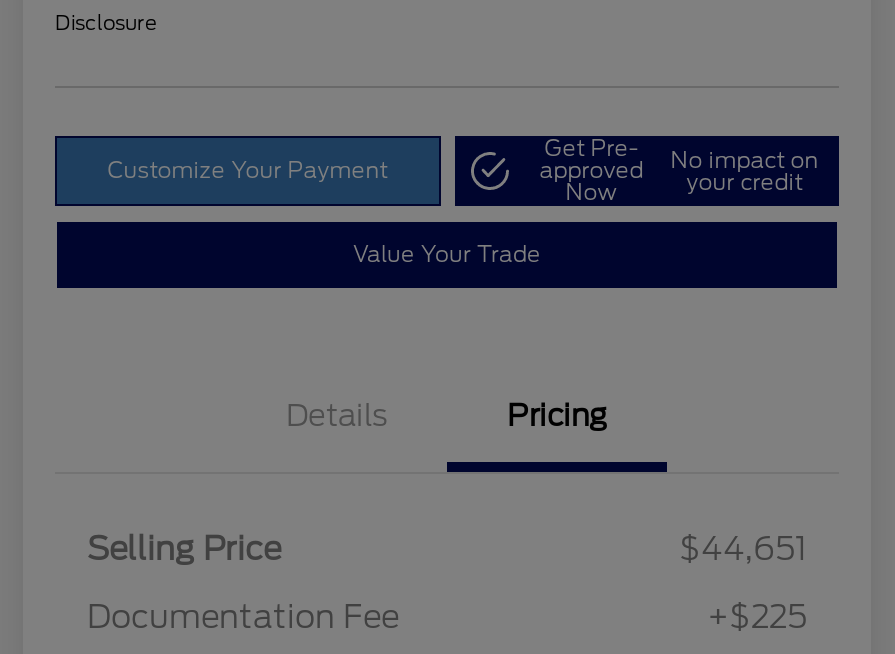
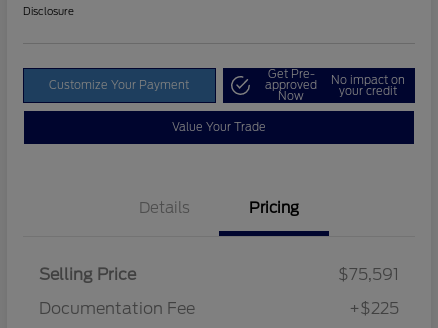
- $44,651
+ $75,591
